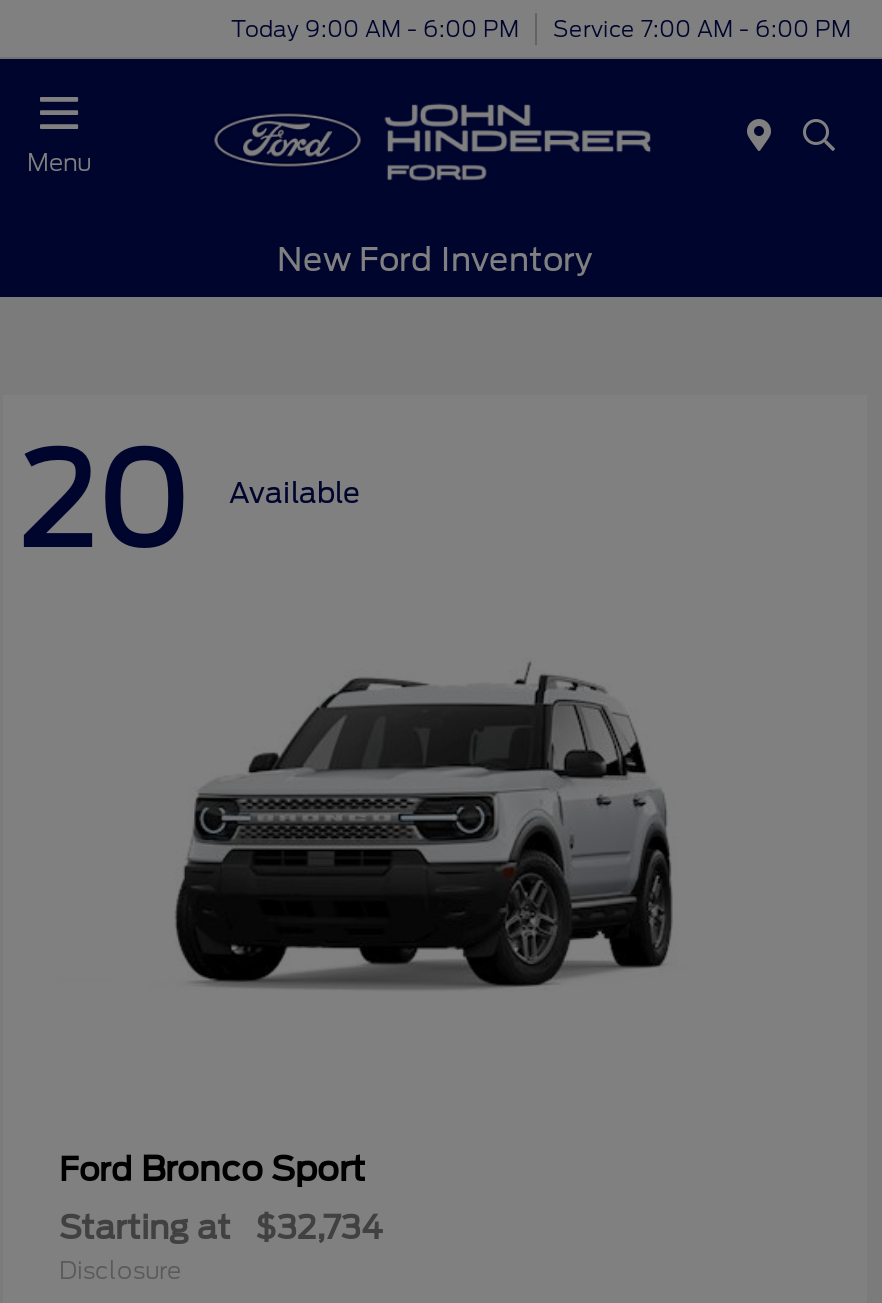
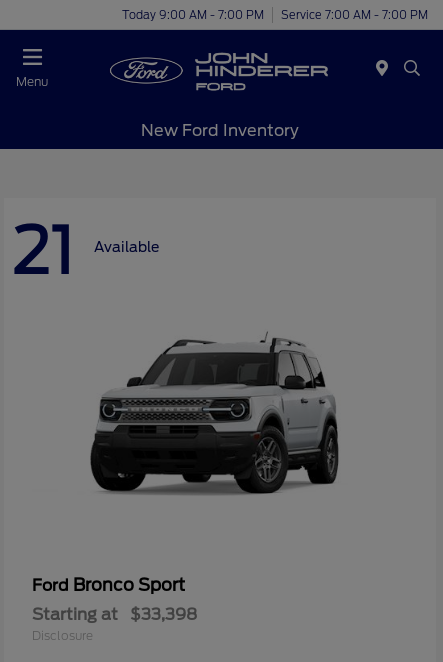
- Today 9:00 AM - 6:00 PM
+ Today 9:00 AM - 7:00 PM

- Service 7:00 AM - 6:00 PM
+ Service 7:00 AM - 7:00 PM

- 20 Available
+ 21 Available

- Starting at $32,734
+ Starting at $33,398
